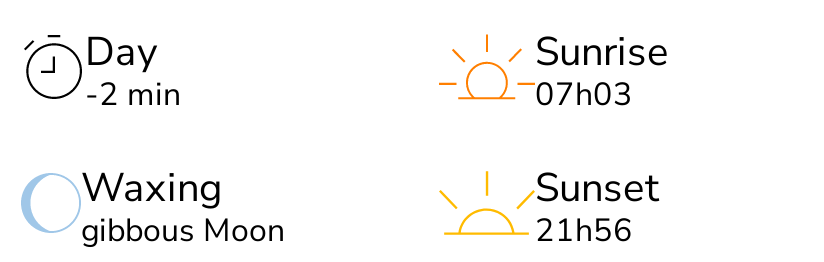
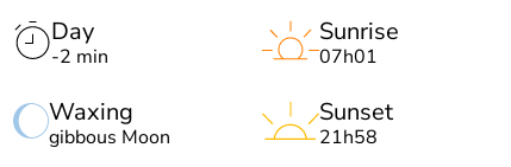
- 07h03
+ 07h01

- 21h56
+ 21h58
